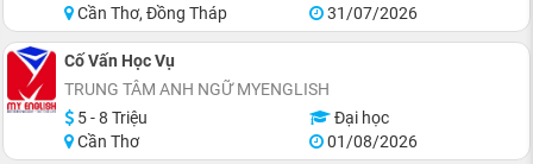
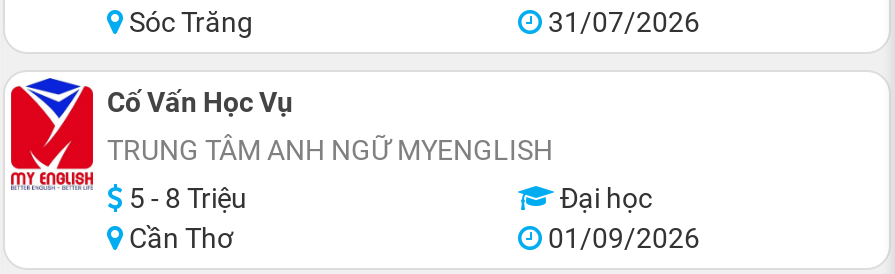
- Cần Thơ, Đồng Tháp
+ Sóc Trăng

- 01/08/2026
+ 01/09/2026
